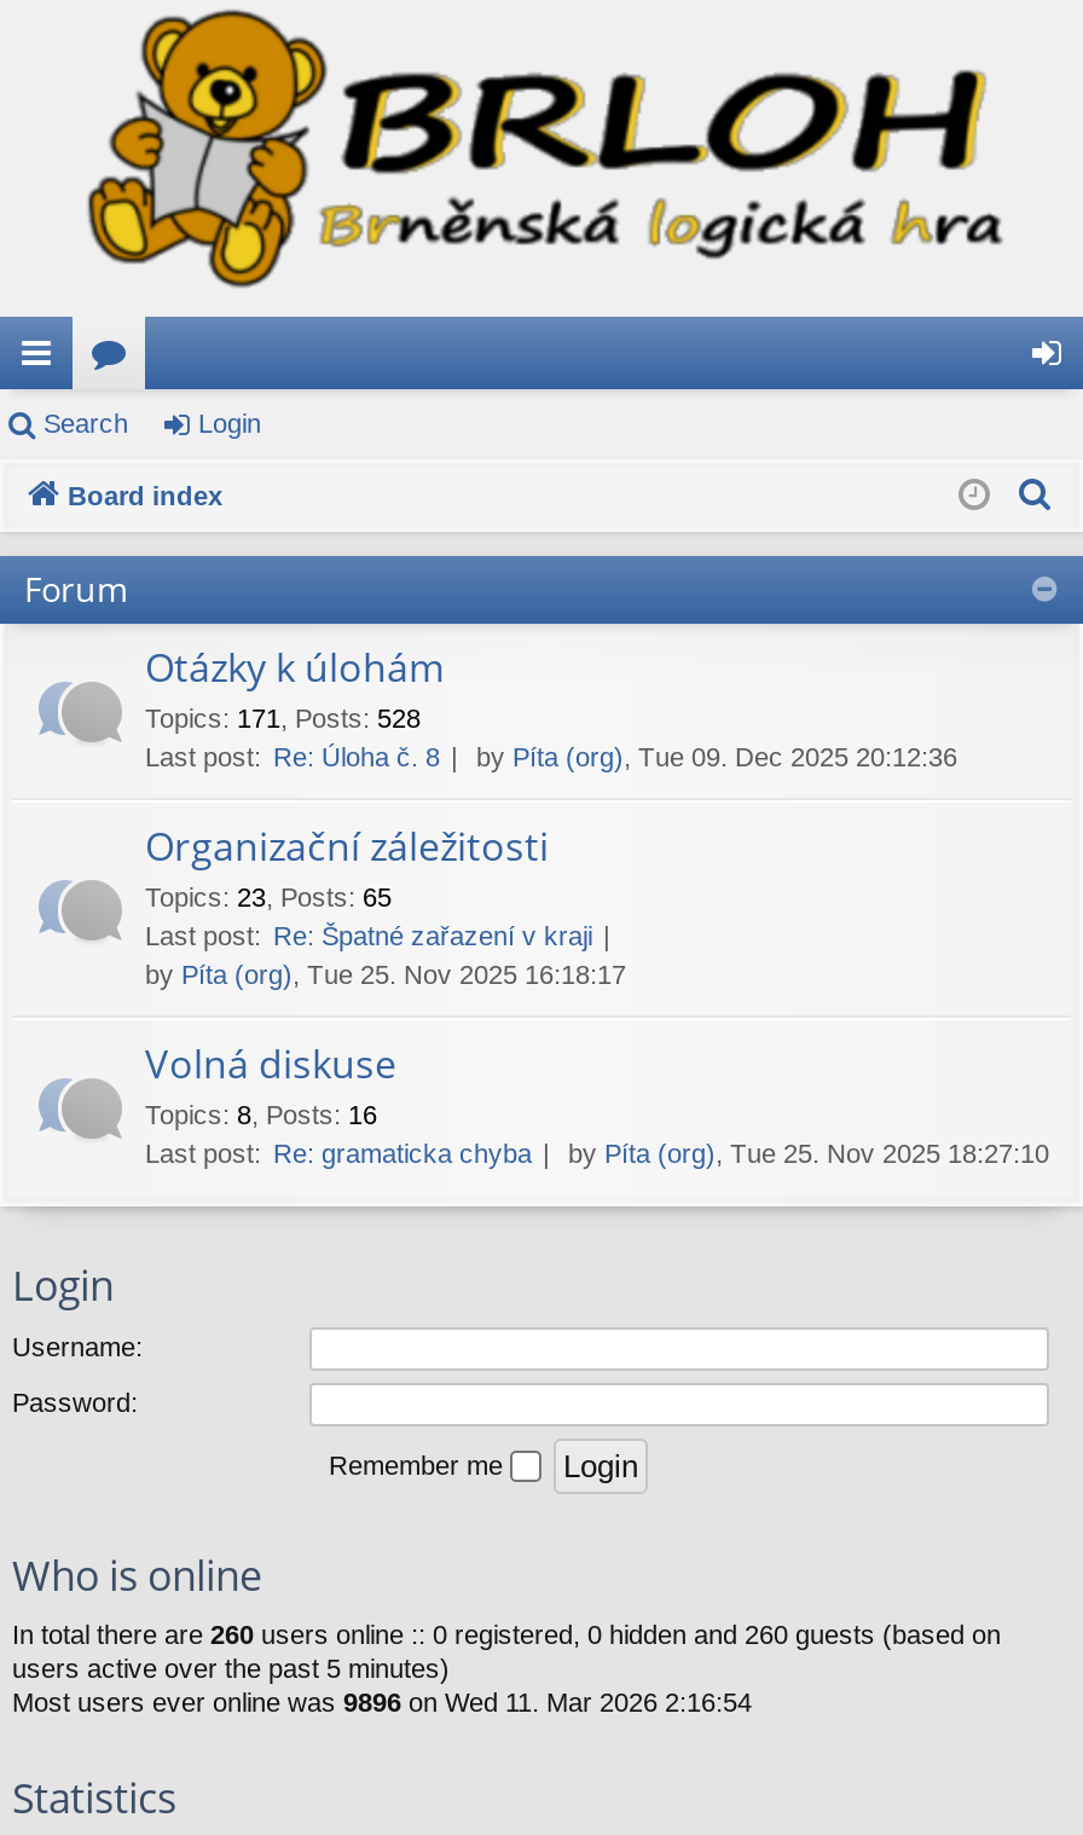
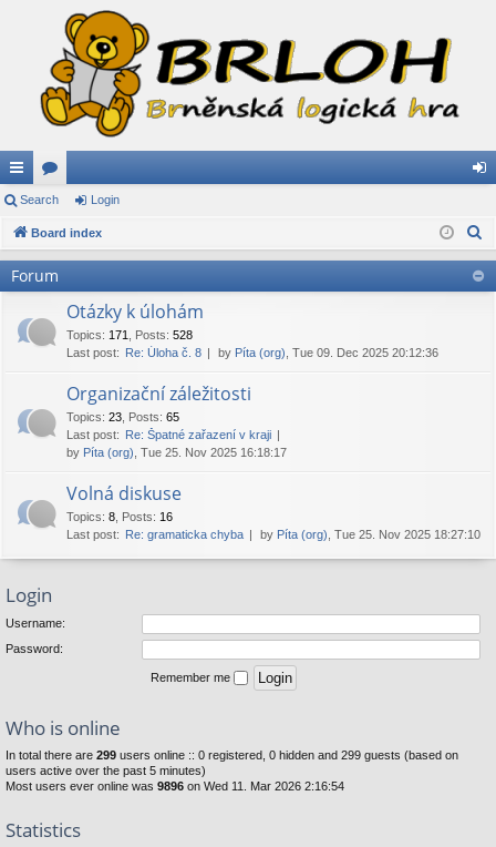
- In total there are 260 users online :: 0 registered, 0 hidden and 260 guests (based on
+ In total there are 299 users online :: 0 registered, 0 hidden and 299 guests (based on
